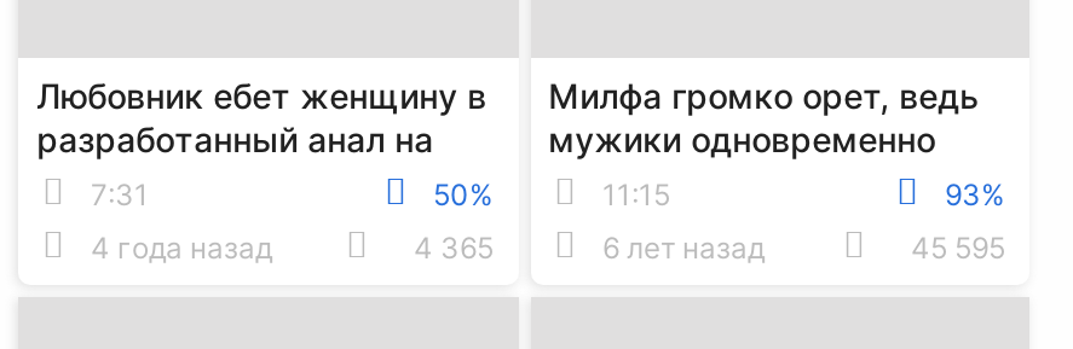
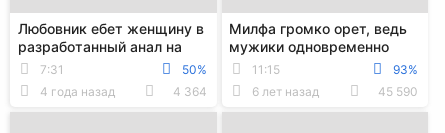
- 4 365
+ 4 364

- 45 595
+ 45 590
